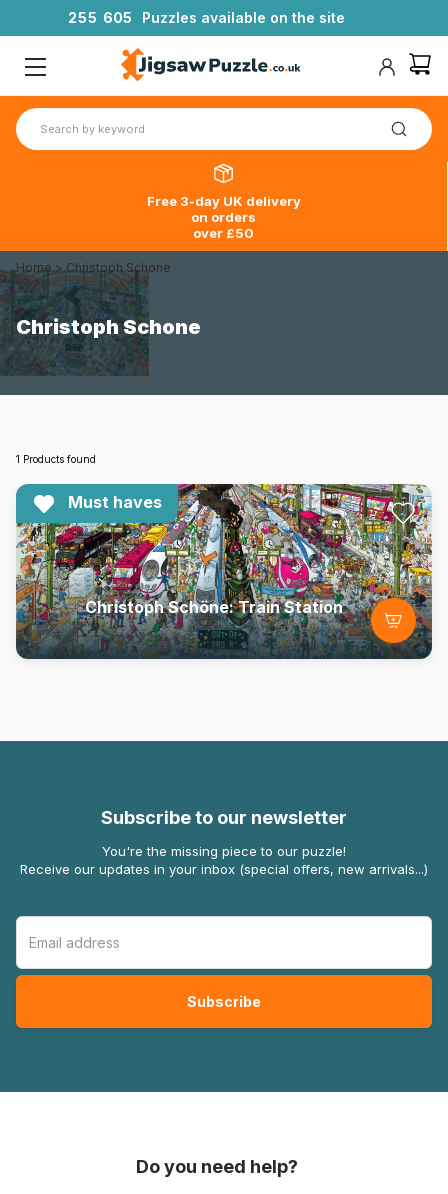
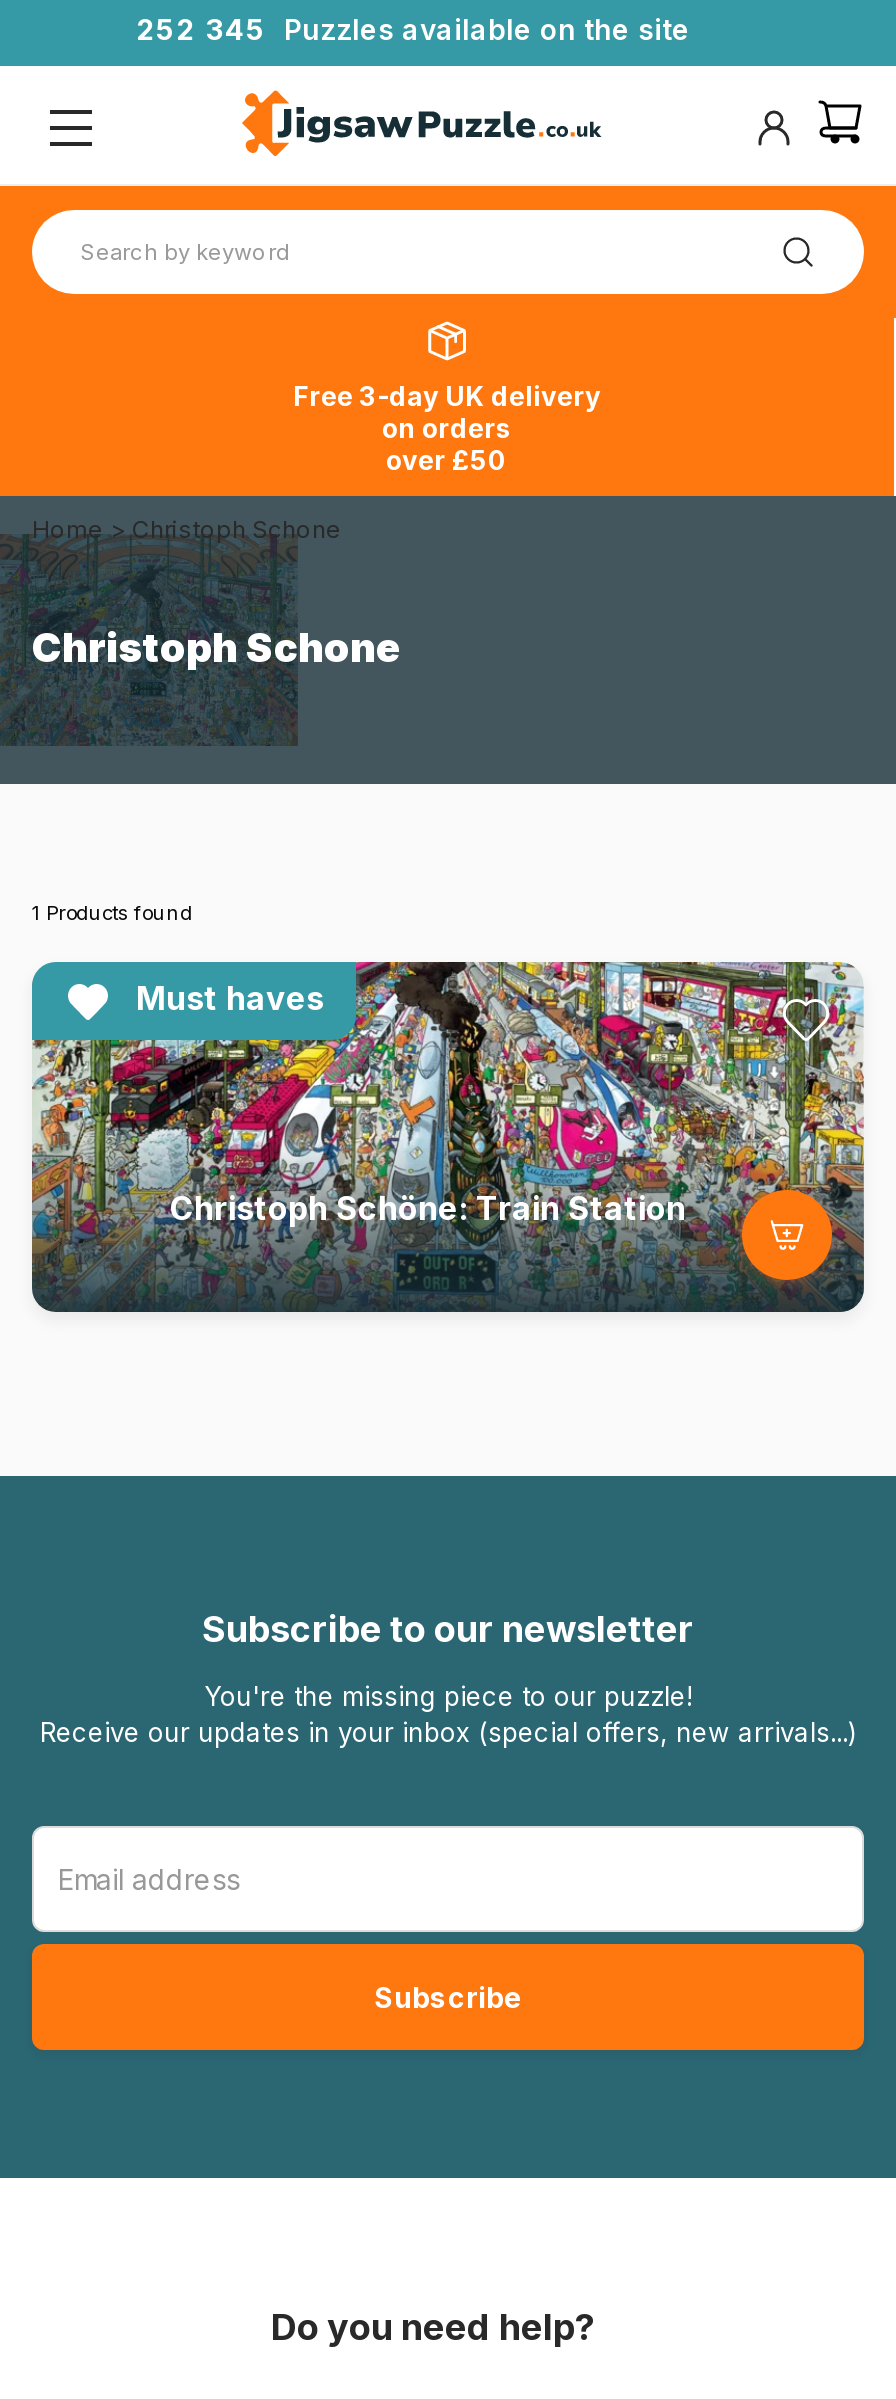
- 25 5 605 Puzzles available on the site
+ 25 2 345 Puzzles available on the site
